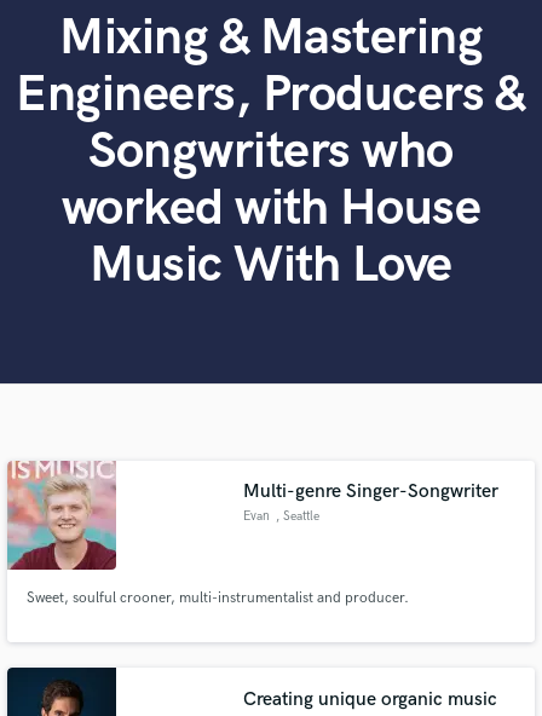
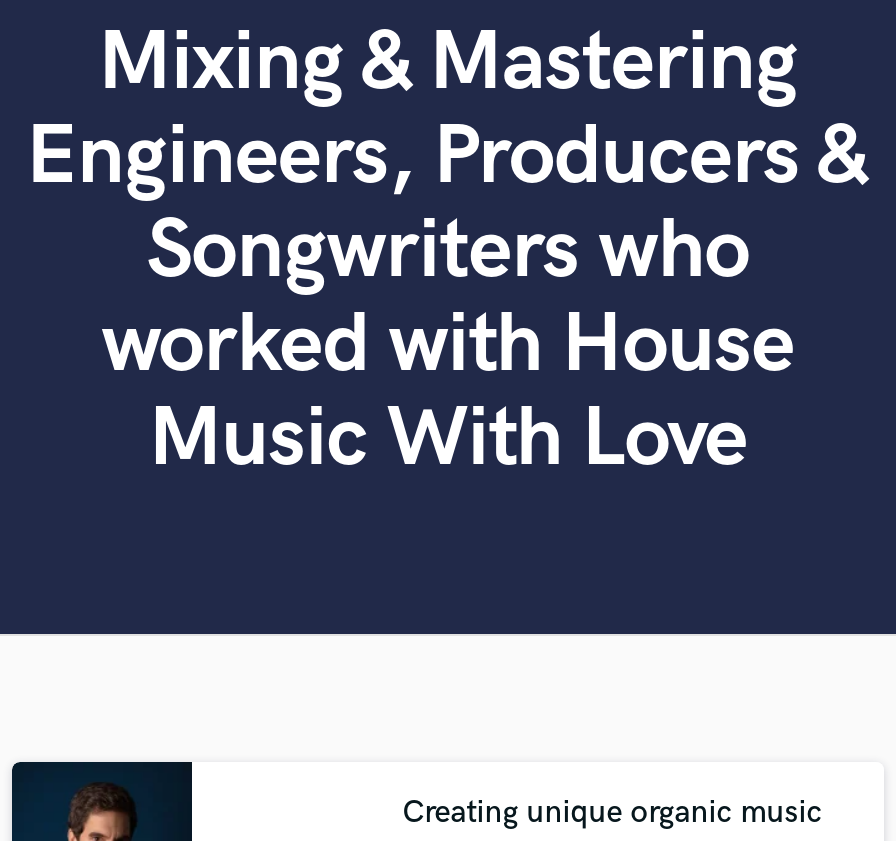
- [image]
- Sweet, soulful crooner, multi-instrumentalist and producer.

- Multi-genre Singer-Songwriter
- Evan , Seattle
